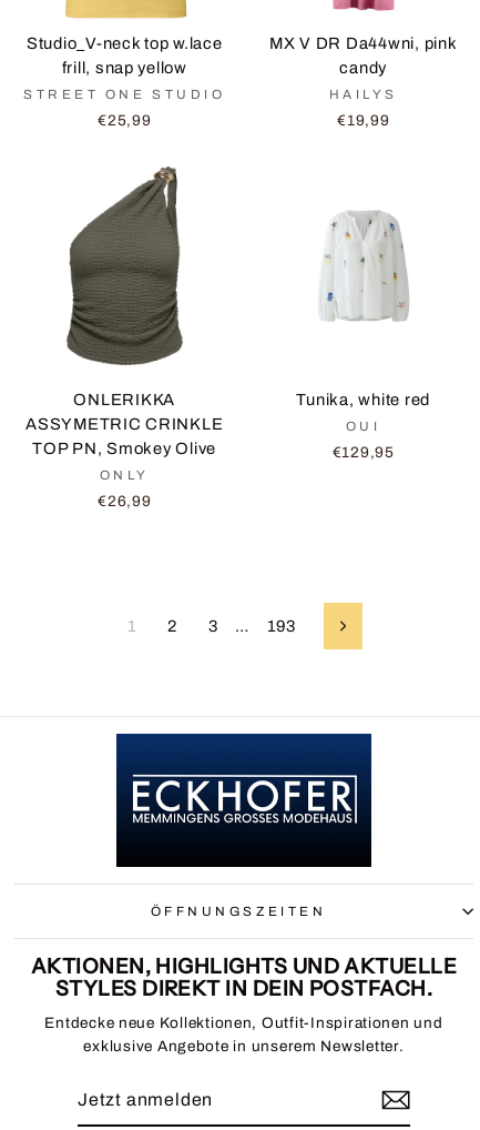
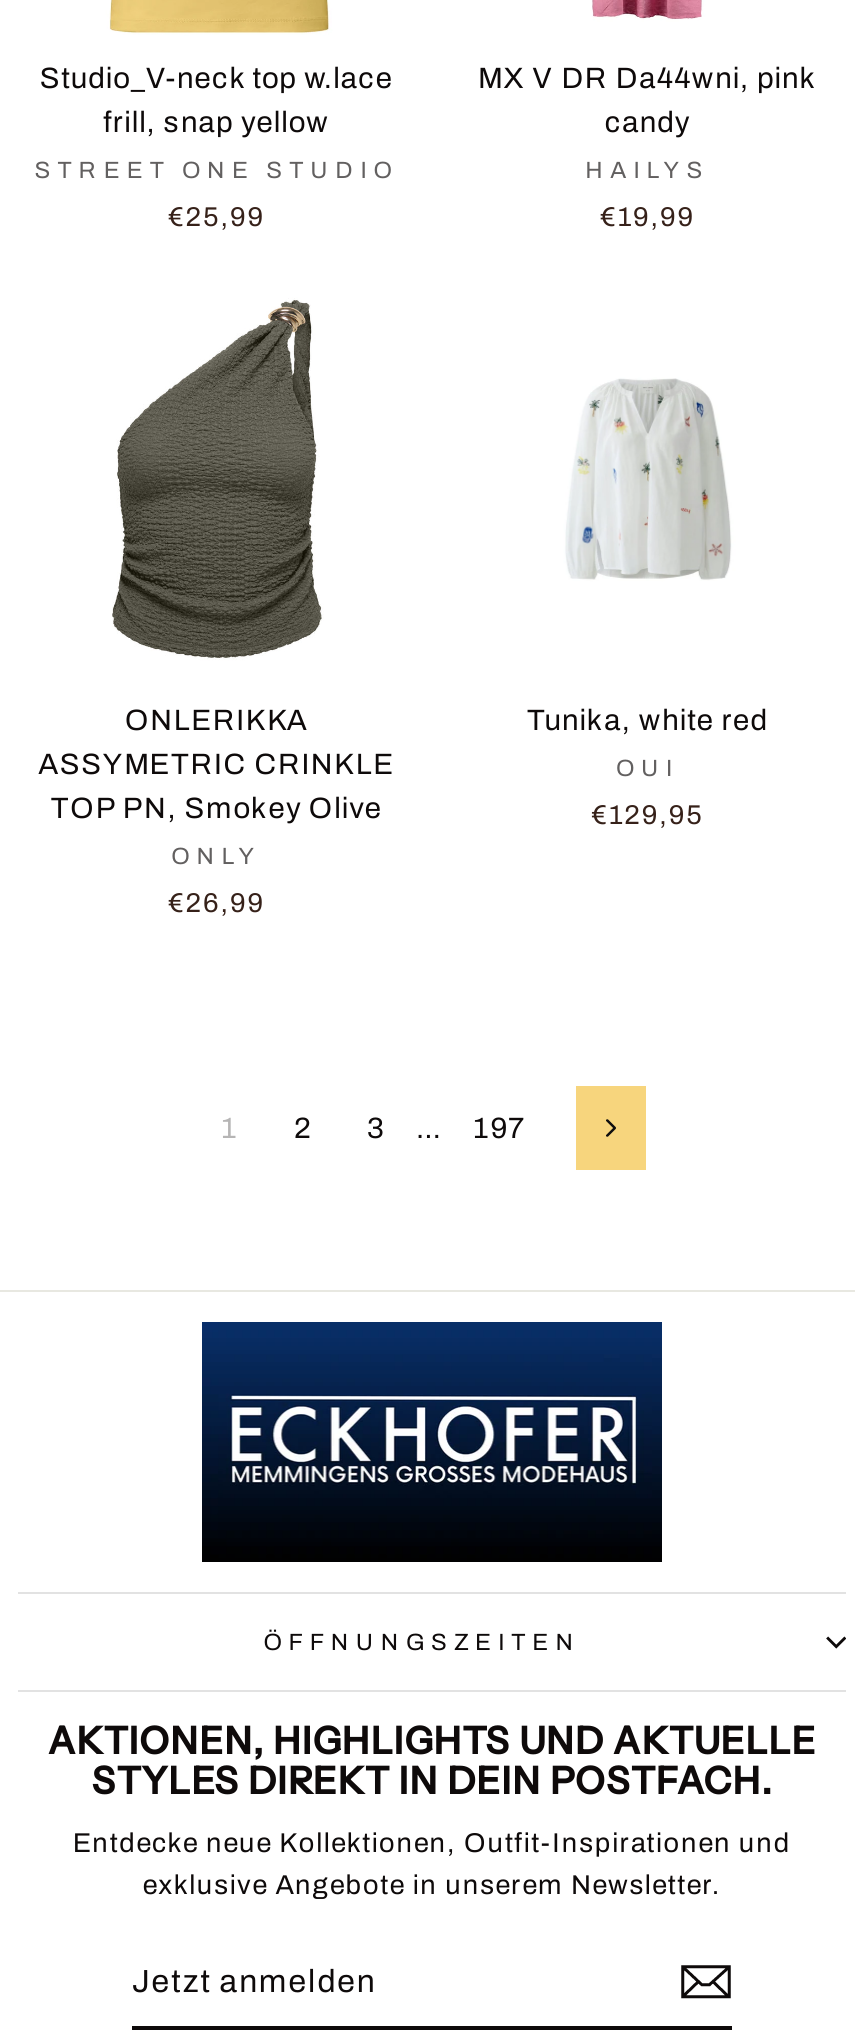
- 193
+ 197
